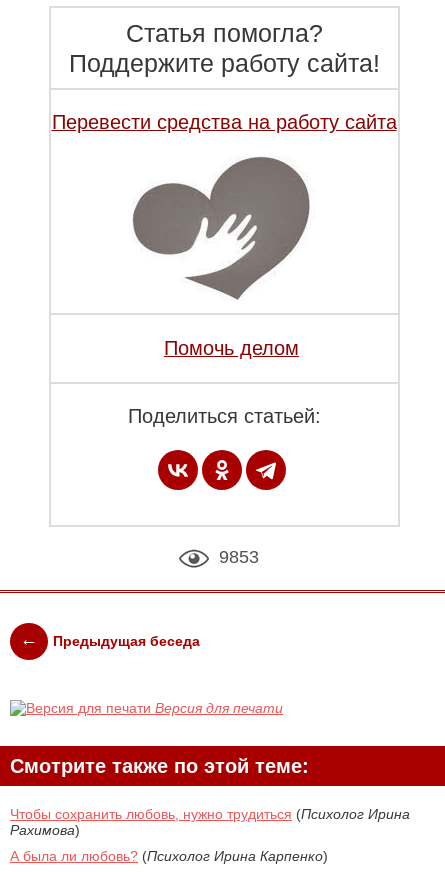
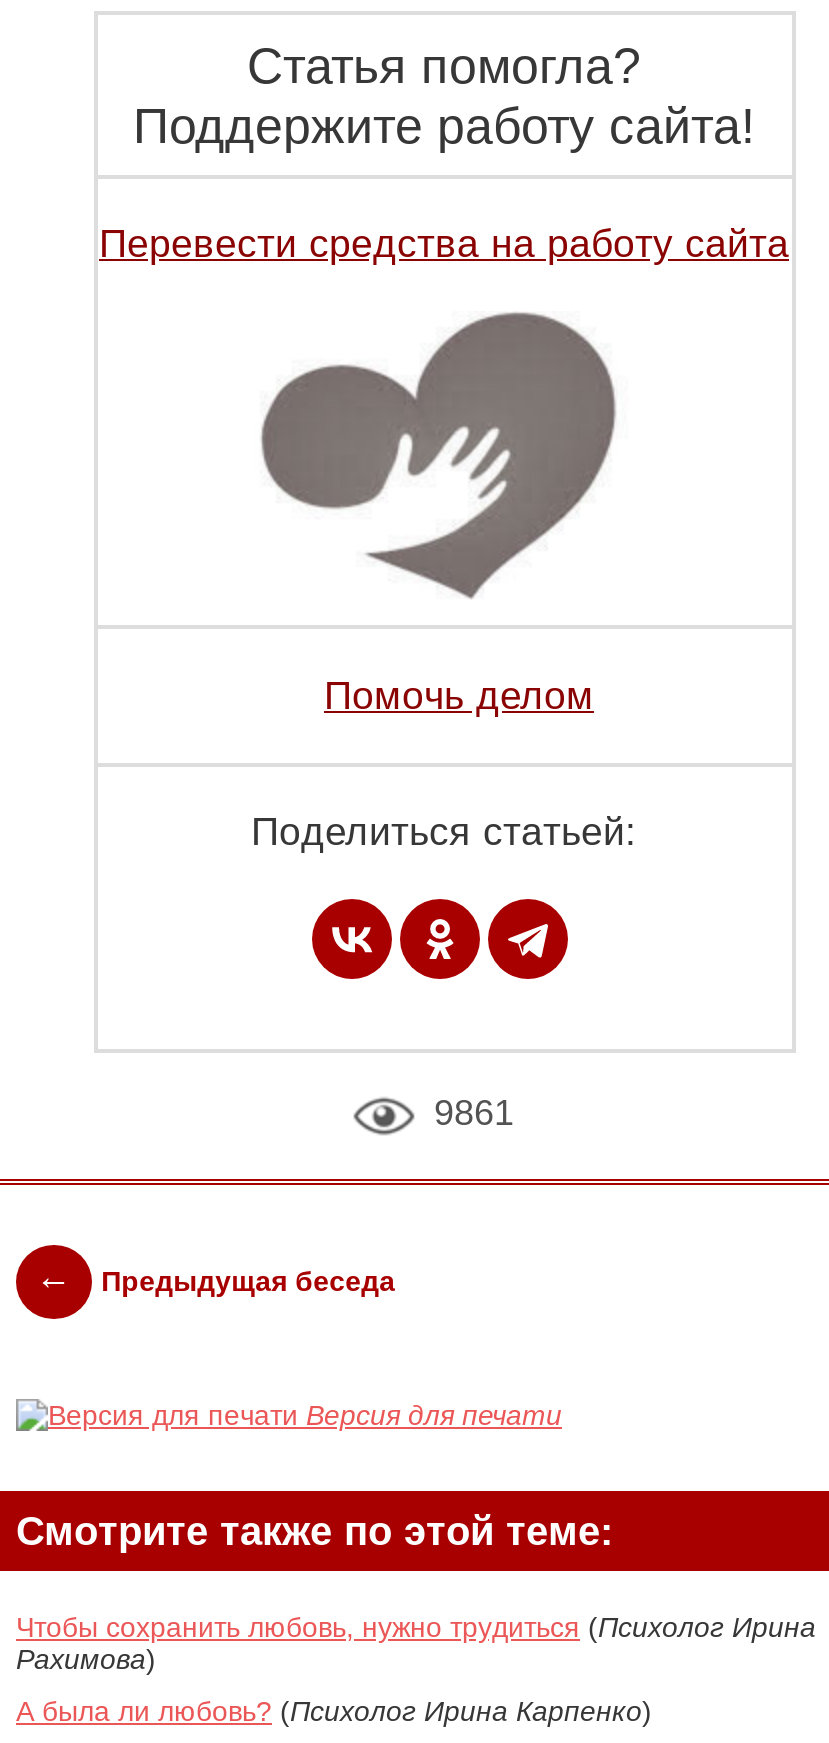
- 9853
+ 9861
